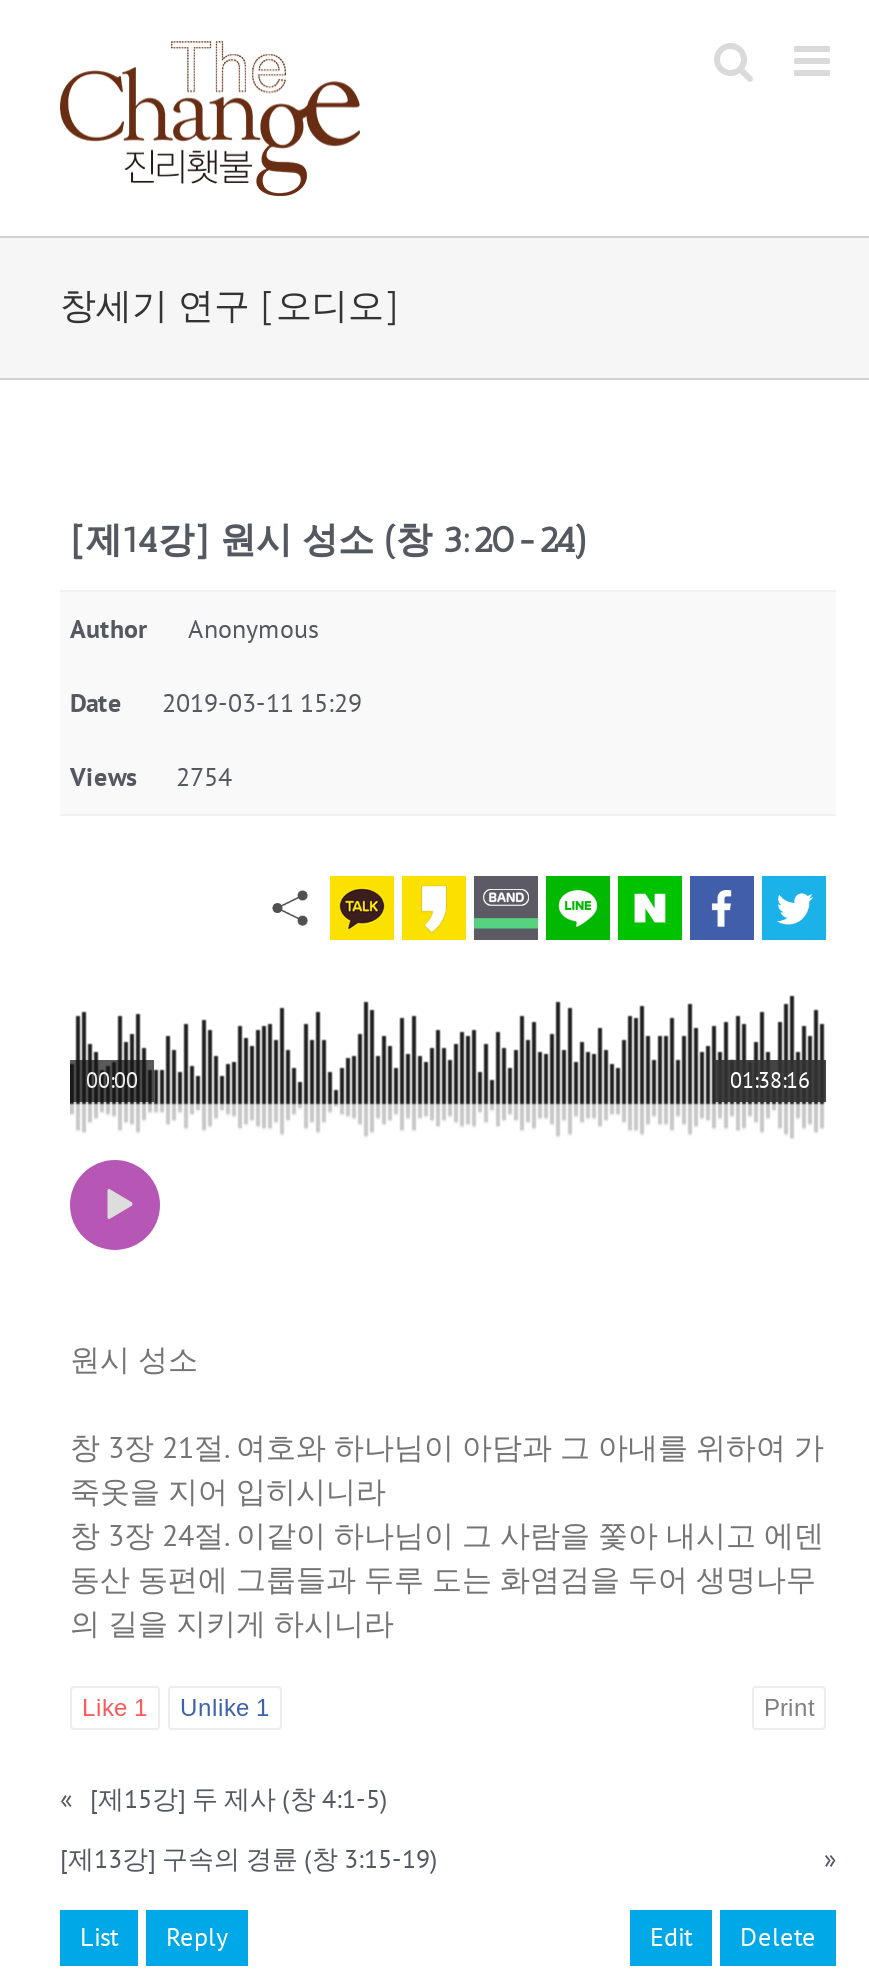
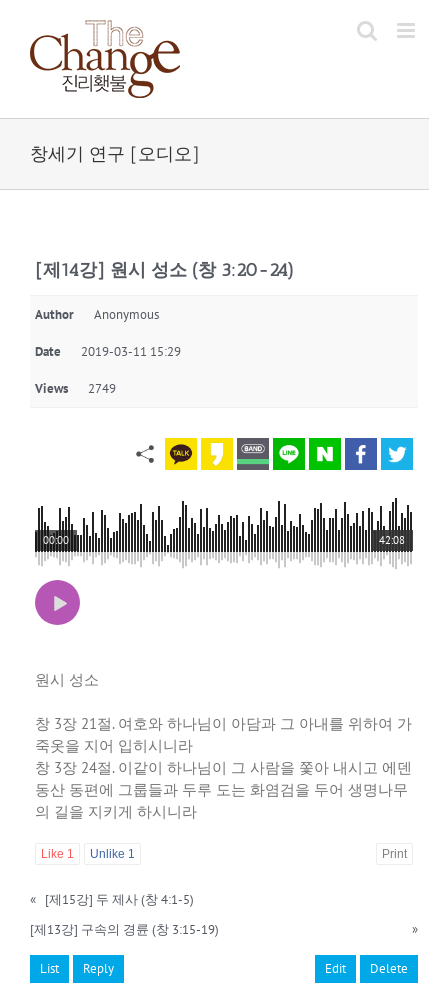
- Views 2754
+ Views 2749

- 01:38:16
+ 42:08
